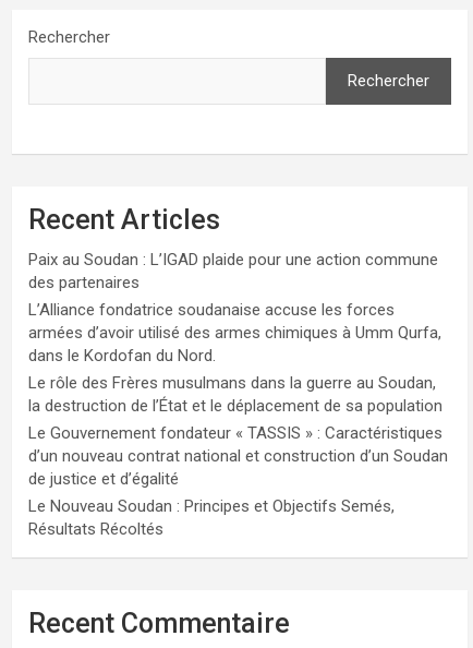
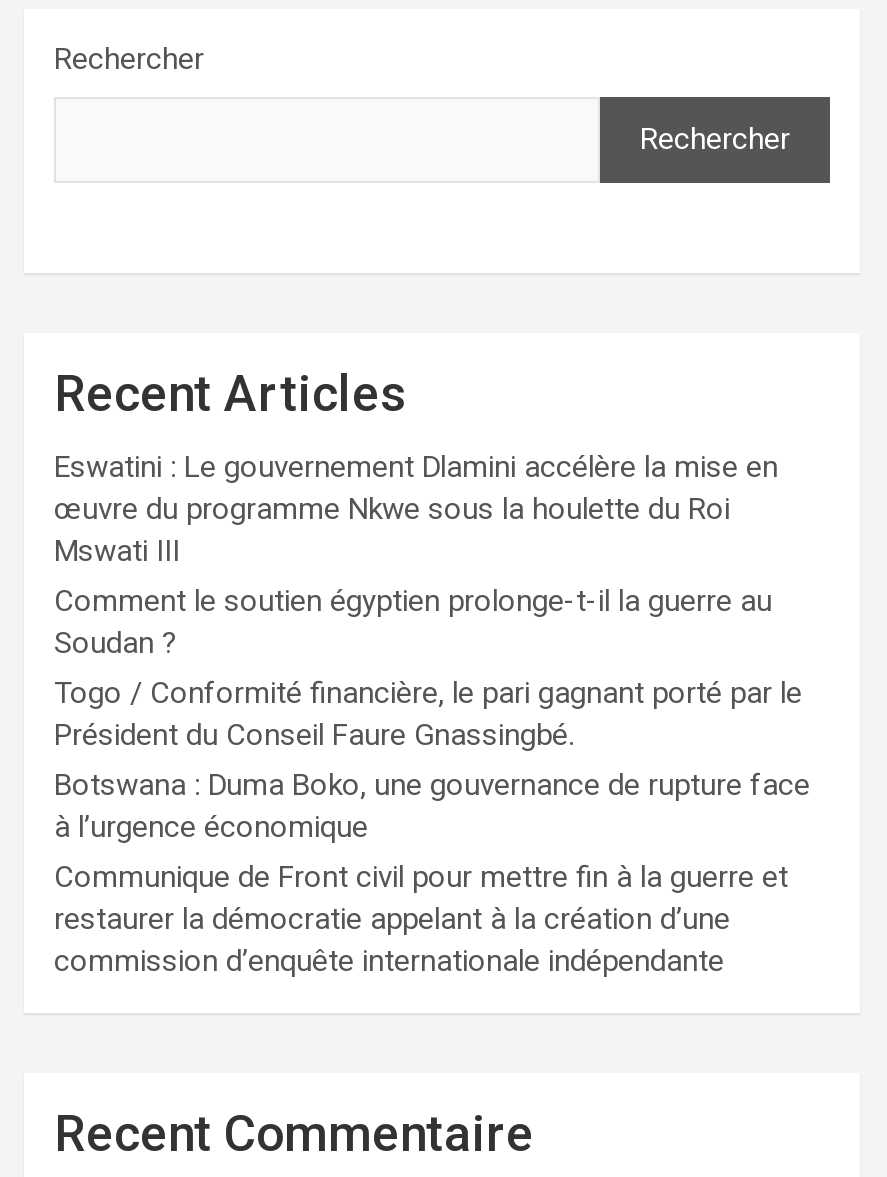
- Paix au Soudan : L’IGAD plaide pour une action commune
- des partenaires
- L’Alliance fondatrice soudanaise accuse les forces
- armées d’avoir utilisé des armes chimiques à Umm Qurfa,
- dans le Kordofan du Nord.
- Le rôle des Frères musulmans dans la guerre au Soudan,
- la destruction de l’État et le déplacement de sa population
- Le Gouvernement fondateur « TASSIS » : Caractéristiques
- d’un nouveau contrat national et construction d’un Soudan
- de justice et d’égalité
- Le Nouveau Soudan : Principes et Objectifs Semés,
- Résultats Récoltés
+ Eswatini : Le gouvernement Dlamini accélère la mise en
+ œuvre du programme Nkwe sous la houlette du Roi
+ Mswati III
+ Comment le soutien égyptien prolonge-t-il la guerre au
+ Soudan ?
+ Togo / Conformité financière, le pari gagnant porté par le
+ Président du Conseil Faure Gnassingbé.
+ Botswana : Duma Boko, une gouvernance de rupture face
+ à l’urgence économique
+ Communique de Front civil pour mettre fin à la guerre et
+ restaurer la démocratie appelant à la création d’une
+ commission d’enquête internationale indépendante
